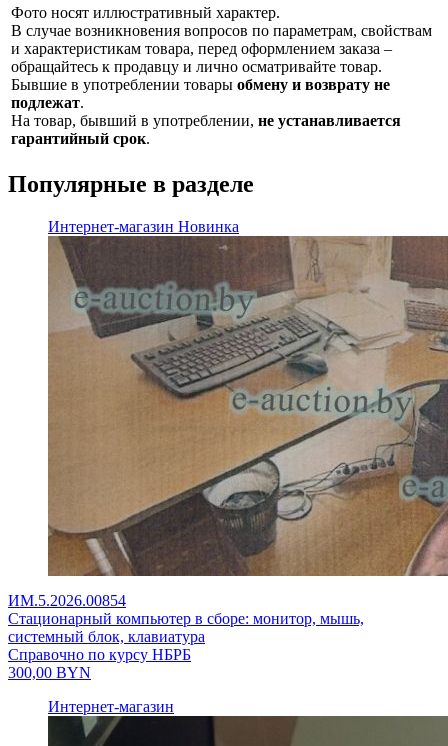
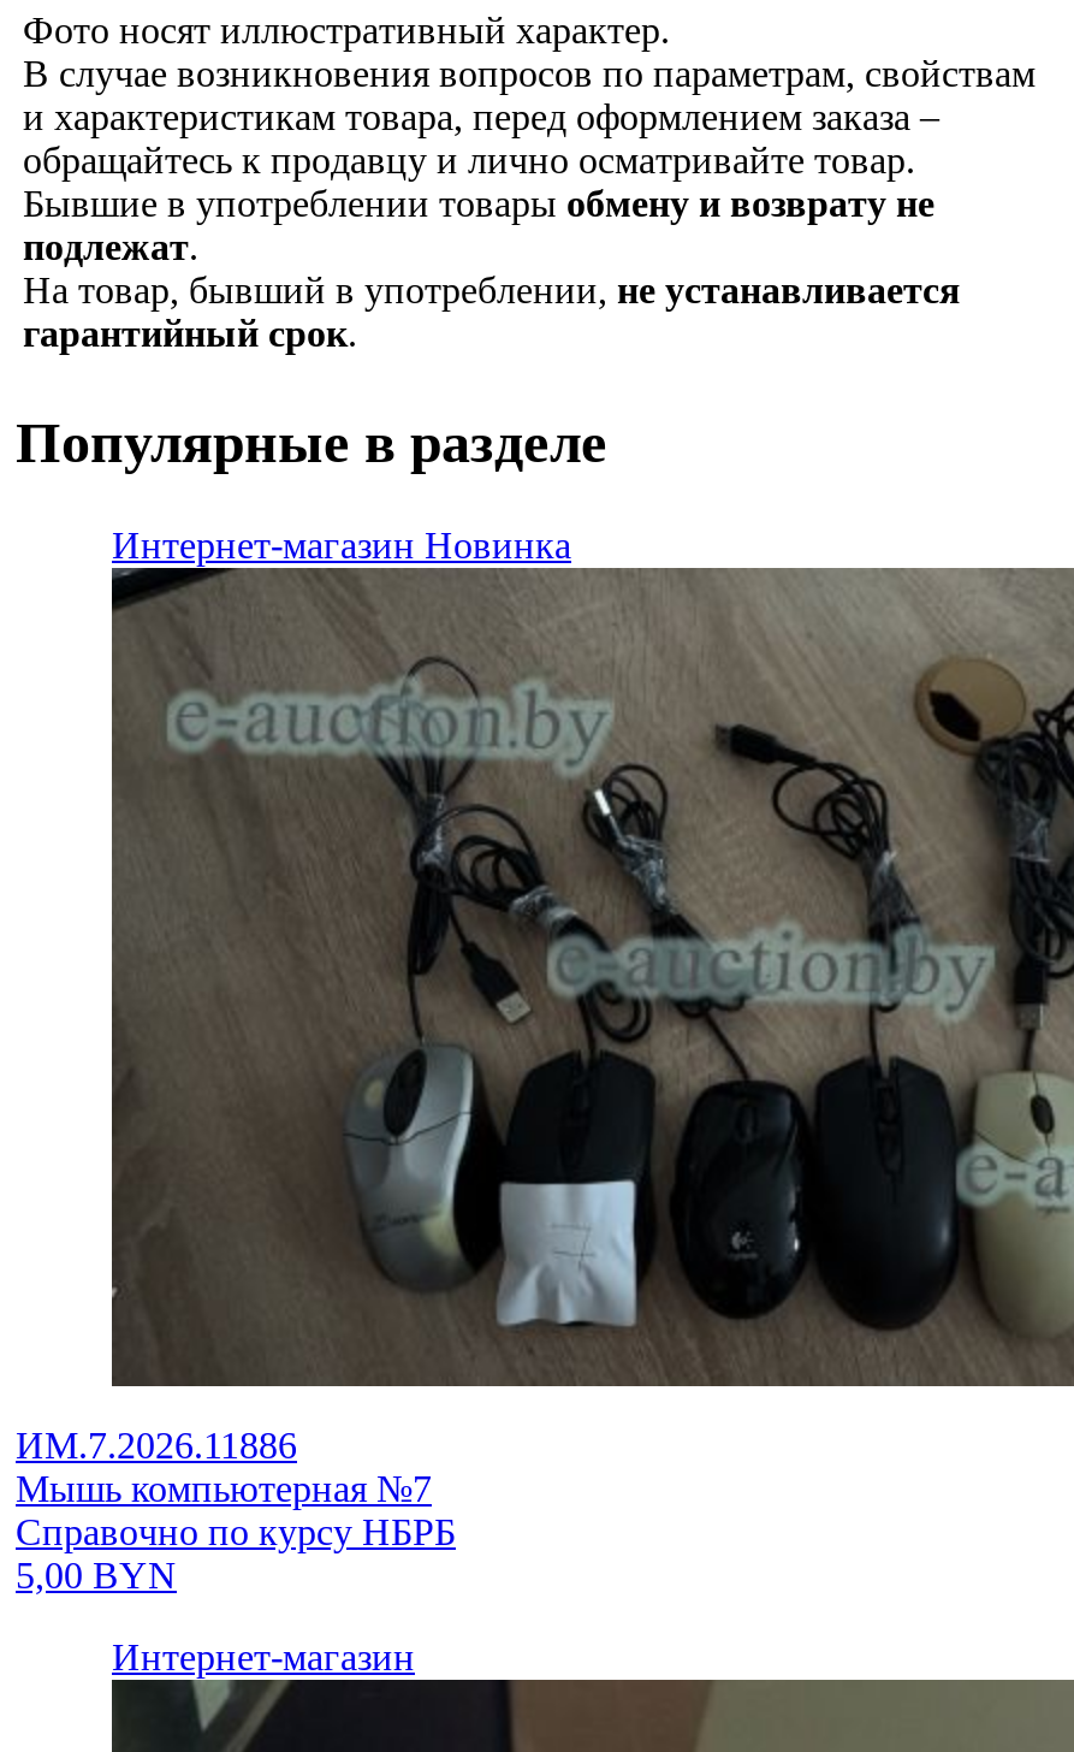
- [image]
- ИМ.5.2026.00854
- Стационарный компьютер в сборе: монитор, мышь,
- системный блок, клавиатура
+ [image]
+ ИМ.7.2026.11886
+ Мышь компьютерная №7

- 300,00 BYN
+ 5,00 BYN
